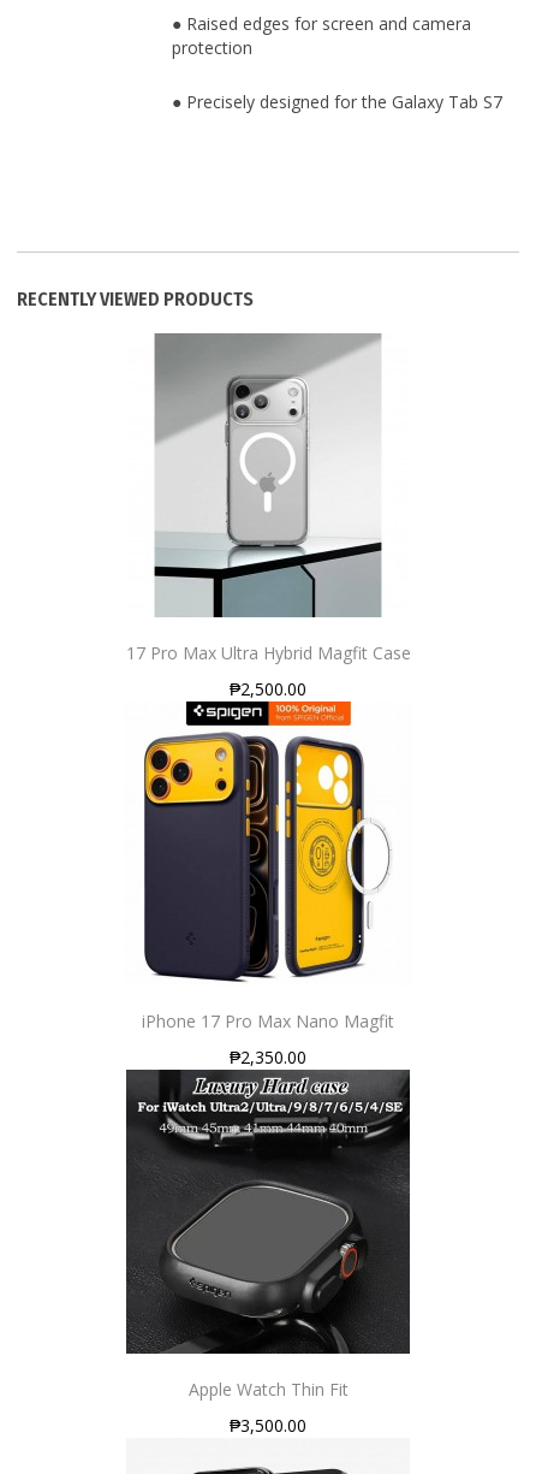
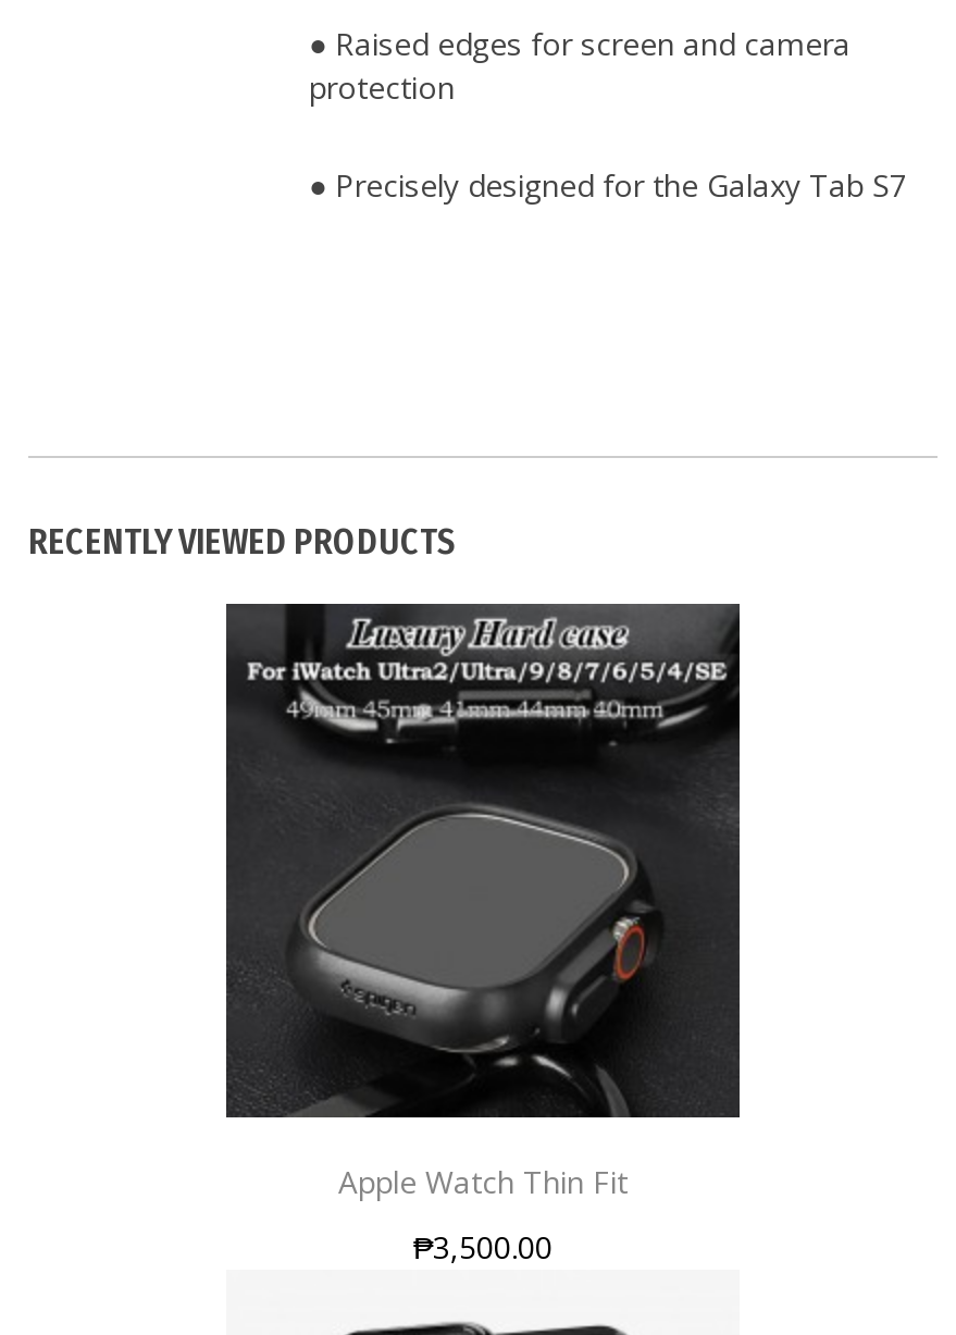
- [image]
- 17 Pro Max Ultra Hybrid Magfit Case
- ₱2,500.00

- [image]
- iPhone 17 Pro Max Nano Magfit
- ₱2,350.00
